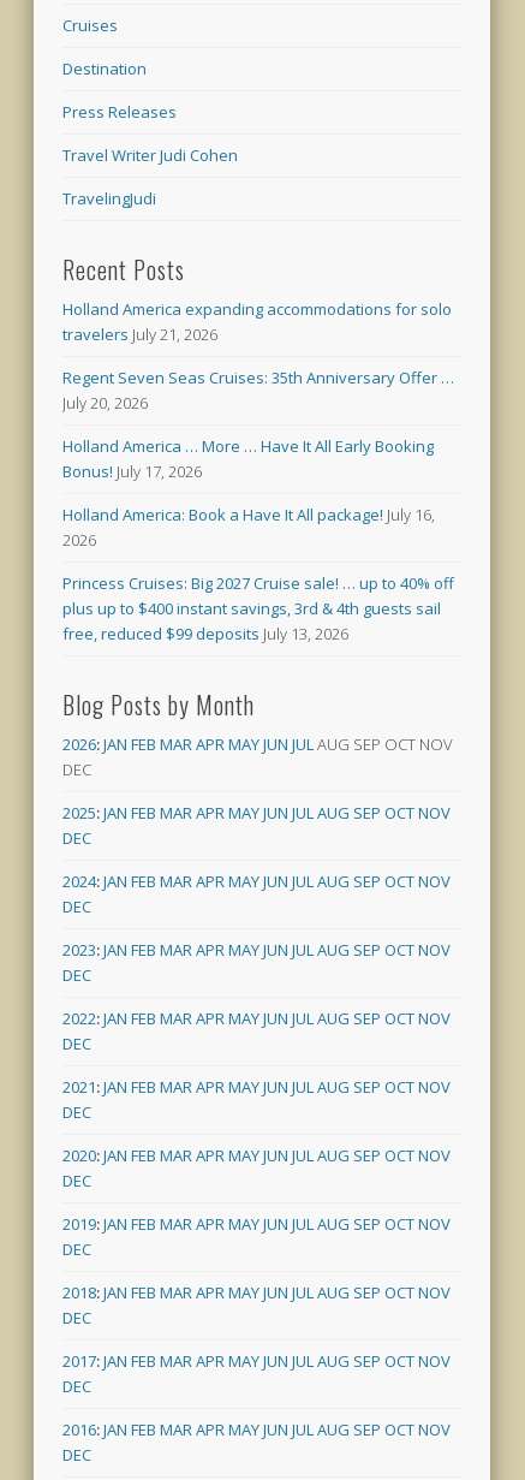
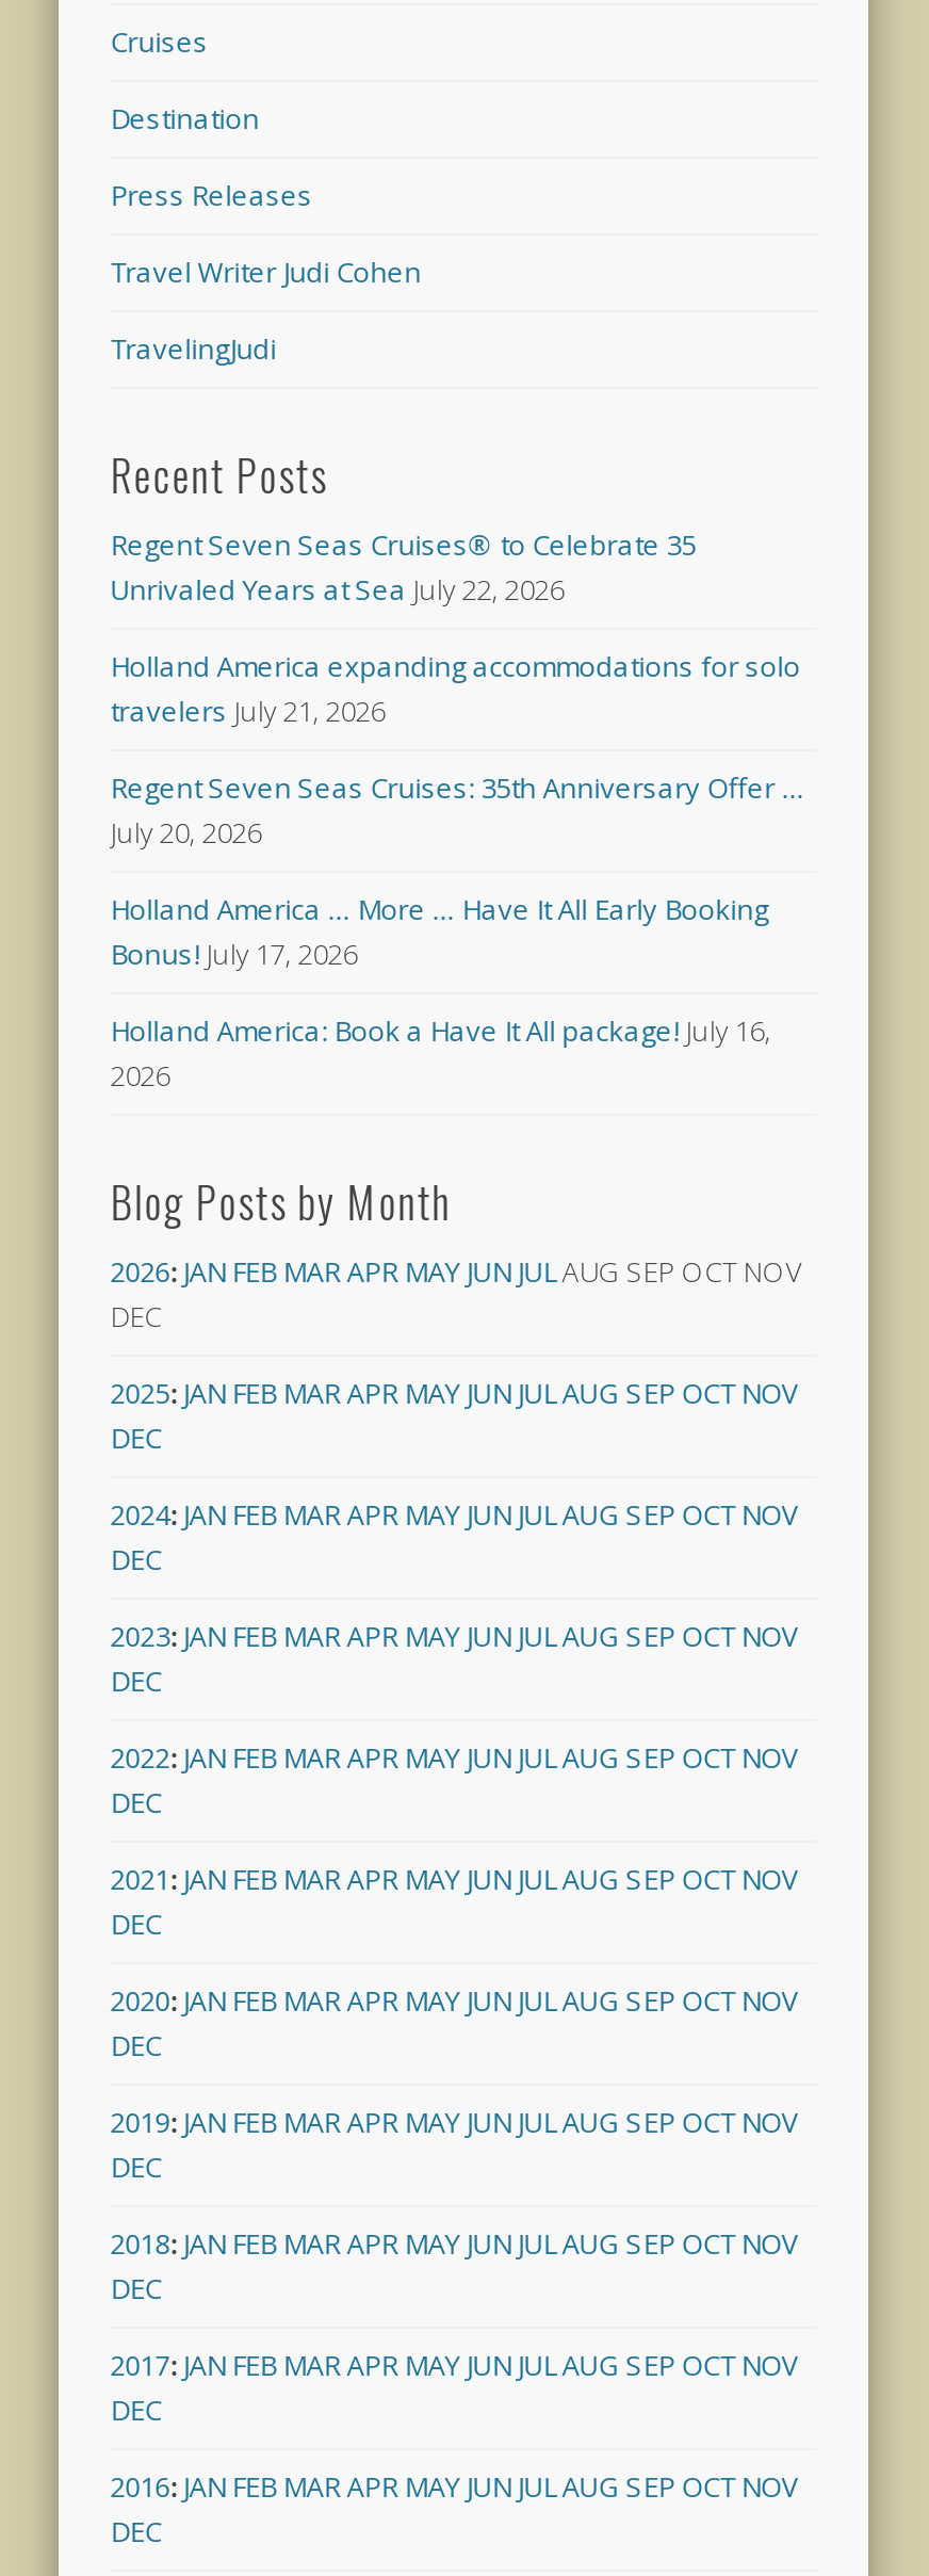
+ Regent Seven Seas Cruises® to Celebrate 35
+ Unrivaled Years at Sea July 22, 2026

moved down: Holland America expanding accommodations for solo | travelers July 21, 2026 | Regent Seven Seas Cruises: 35th Anniversary Offer … | July 20, 2026 | Holland America … More … Have It All Early Booking | Bonus! July 17, 2026 | Holland America: Book a Have It All package! July 16, | 2026

- Princess Cruises: Big 2027 Cruise sale! … up to 40% off
- plus up to $400 instant savings, 3rd & 4th guests sail
- free, reduced $99 deposits July 13, 2026
